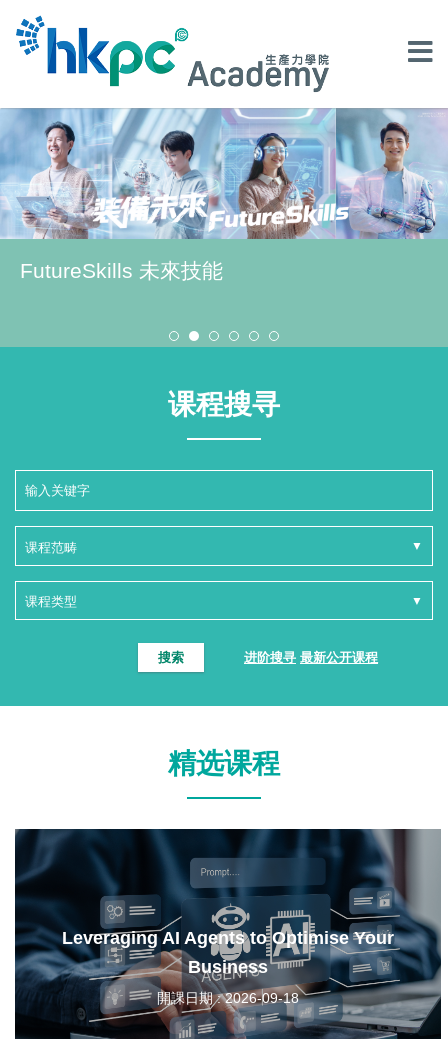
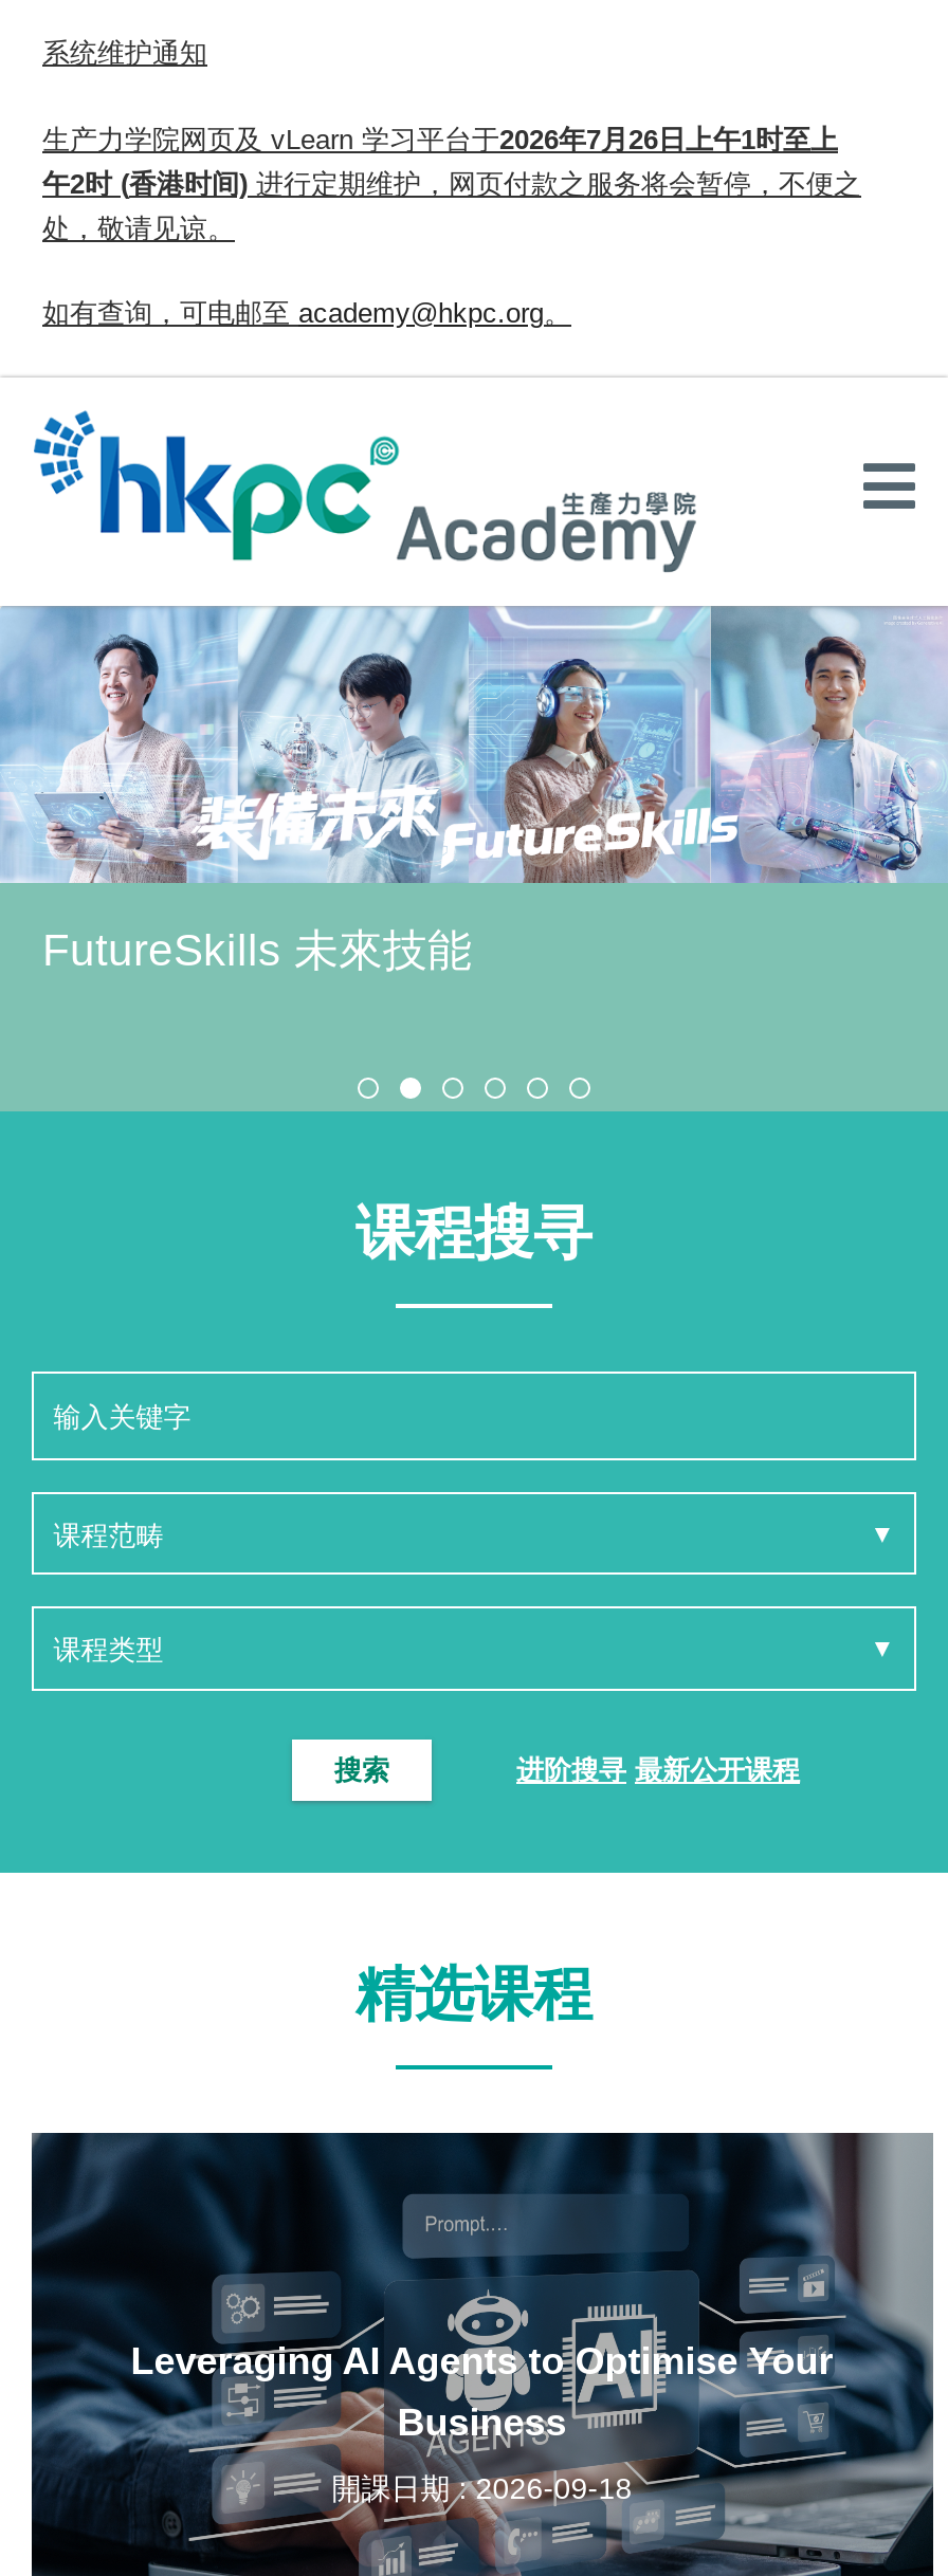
+ 系统维护通知
+ 生产力学院网页及 vLearn学习平台于2026年7月26日上午1时至上
+ 午2时 (香港时间)进行定期维护，网页付款之服务将会暂停，不便之
+ 处，敬请见谅。
+ 如有查询，可电邮至academy@hkpc.org。
